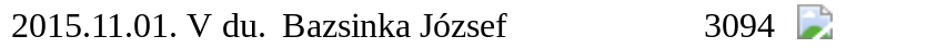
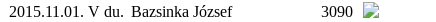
- 3094
+ 3090
